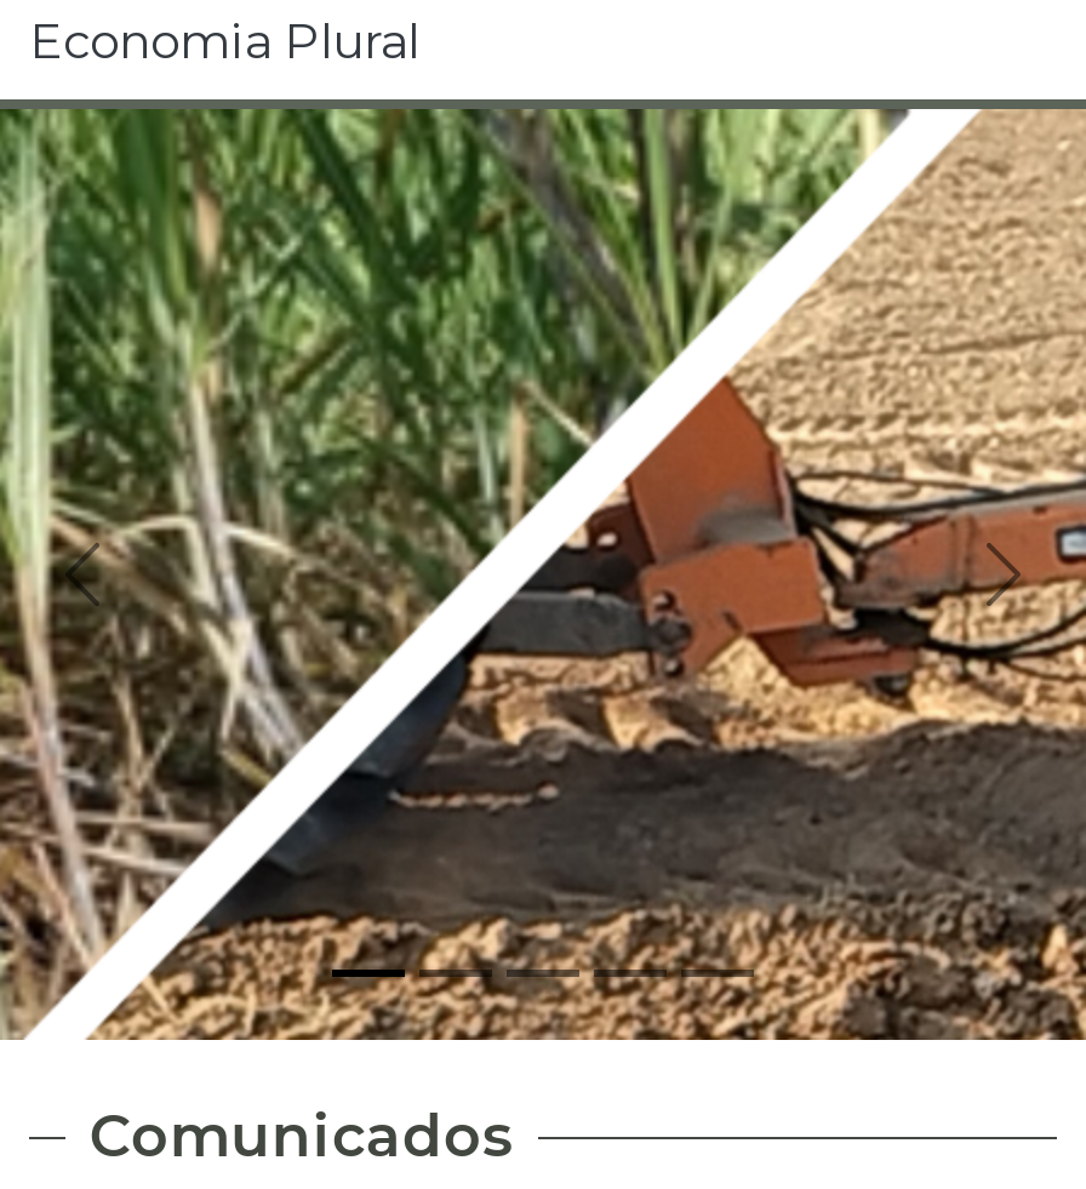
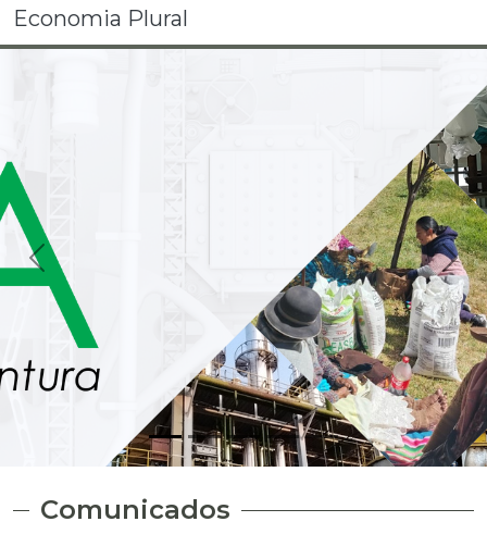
- [image]
+ [image]
